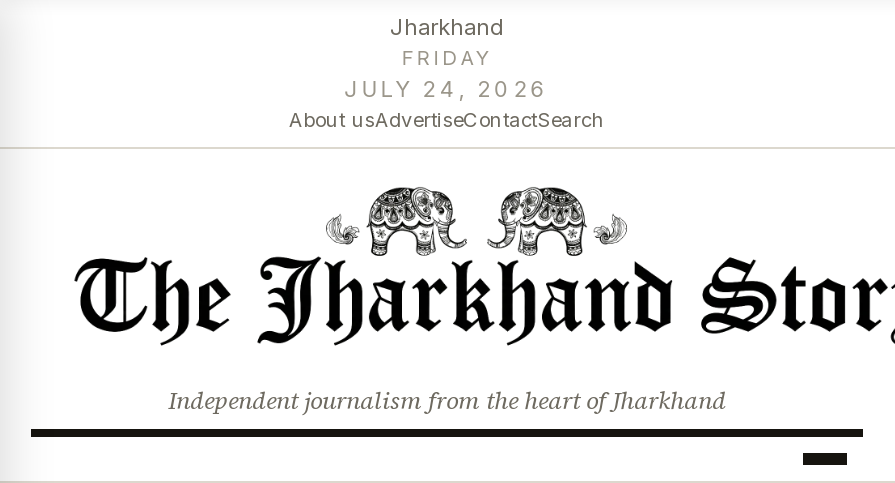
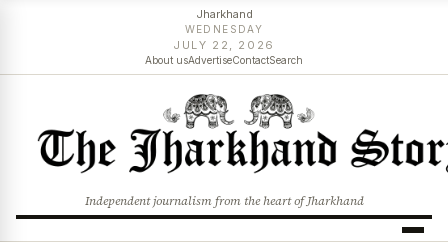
- FRIDAY
- JULY 24, 2026
+ WEDNESDAY
+ JULY 22, 2026
